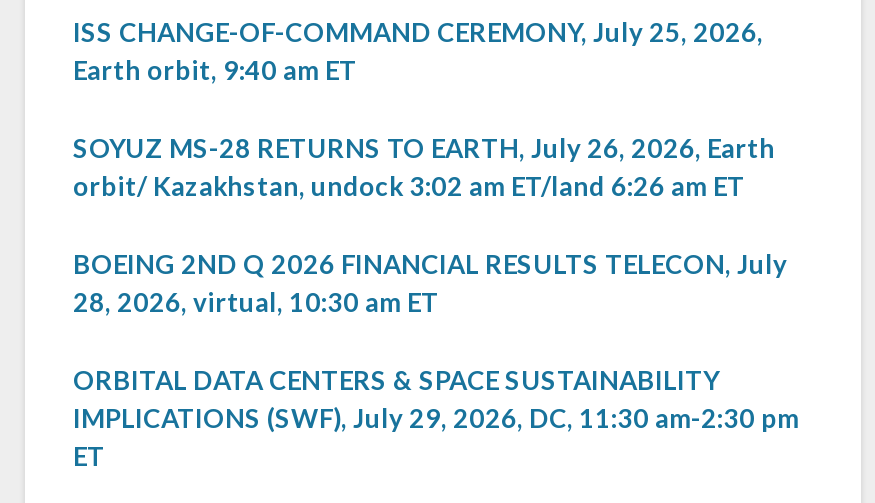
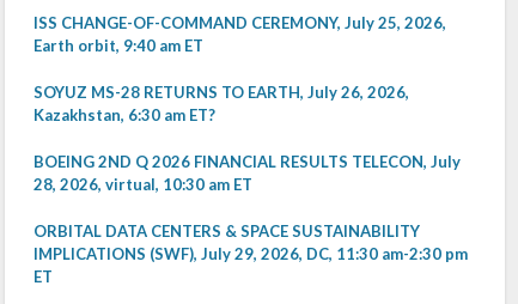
- SOYUZ MS-28 RETURNS TO EARTH, July 26, 2026, Earth
- orbit/ Kazakhstan, undock 3:02 am ET/land 6:26 am ET
+ SOYUZ MS-28 RETURNS TO EARTH, July 26, 2026,
+ Kazakhstan, 6:30 am ET?
